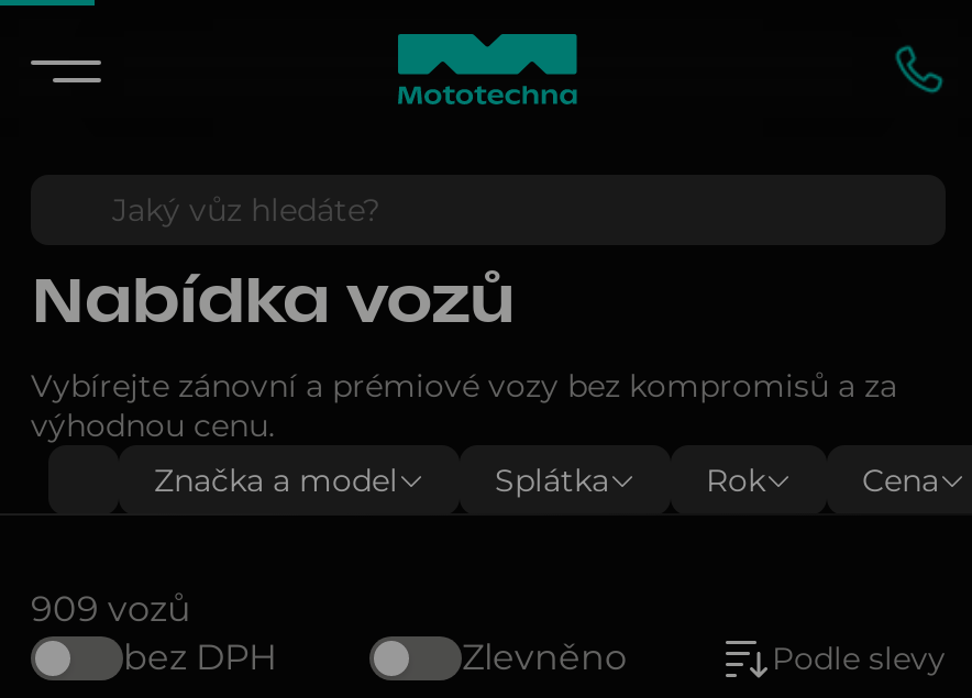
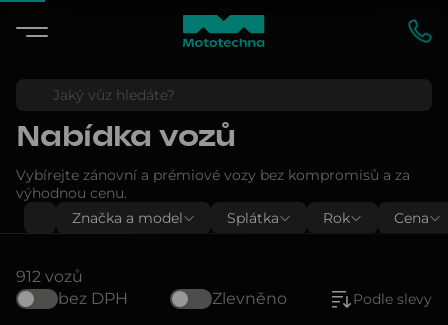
- 909 vozů
+ 912 vozů
